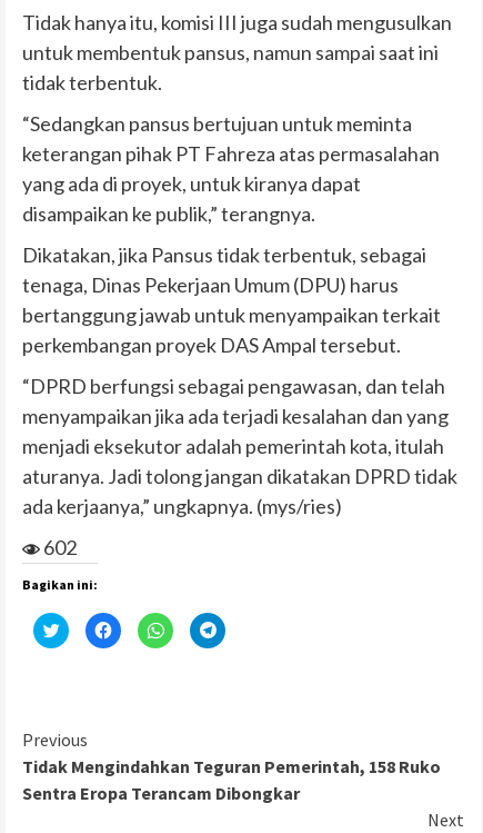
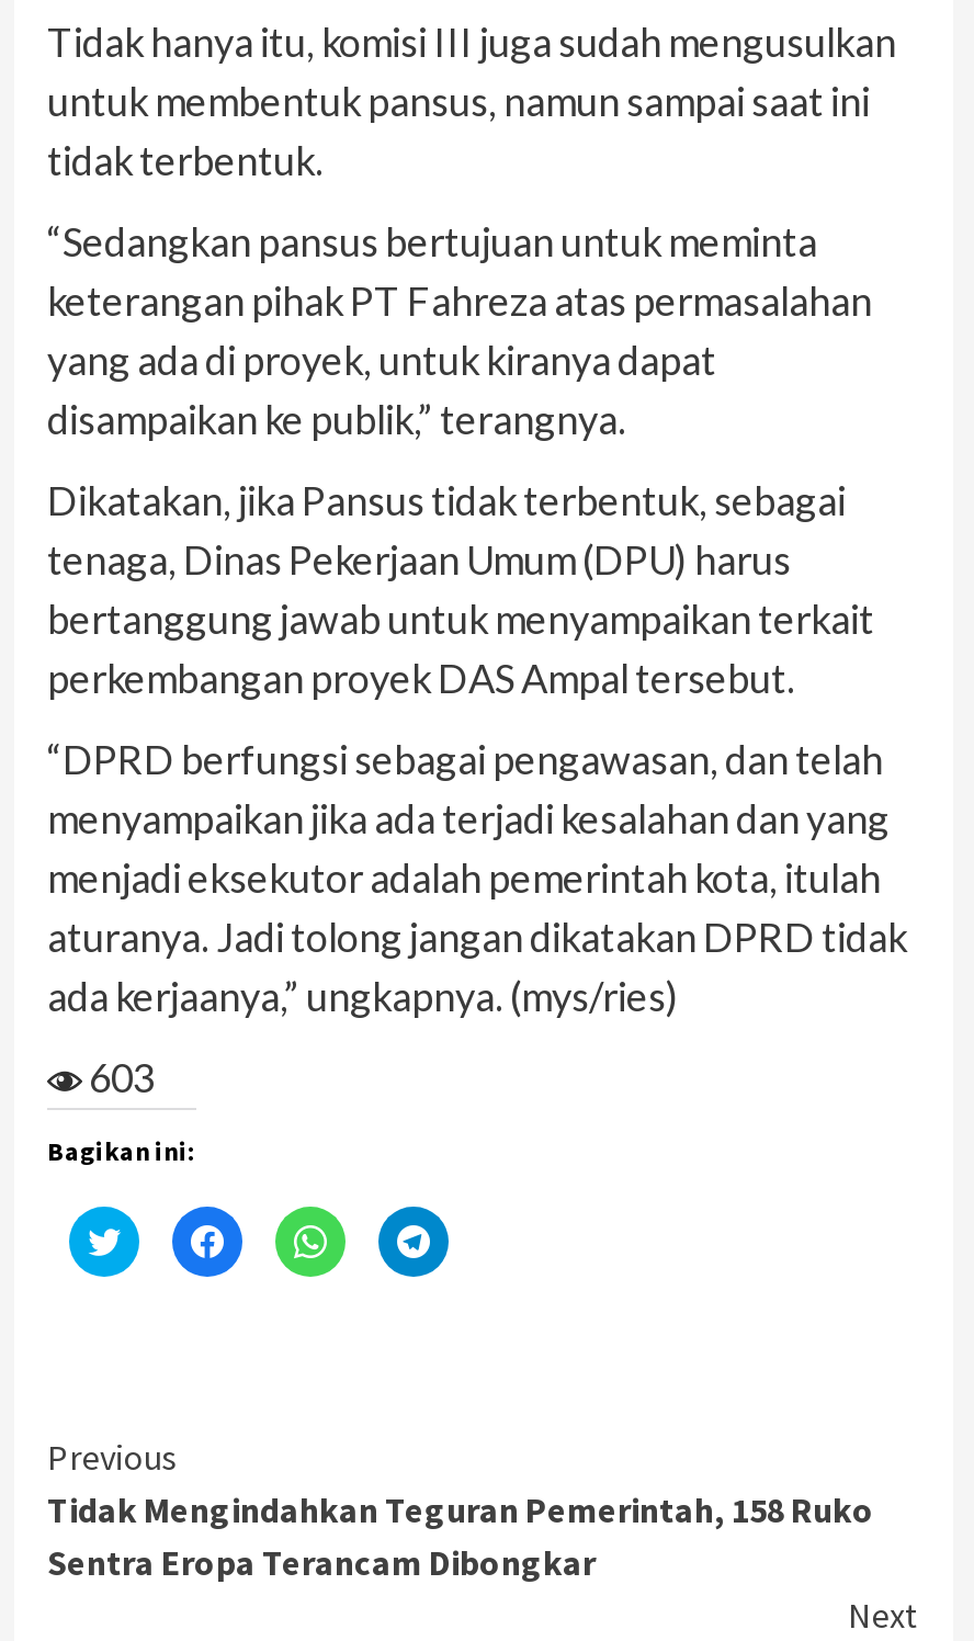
- 602
+ 603
